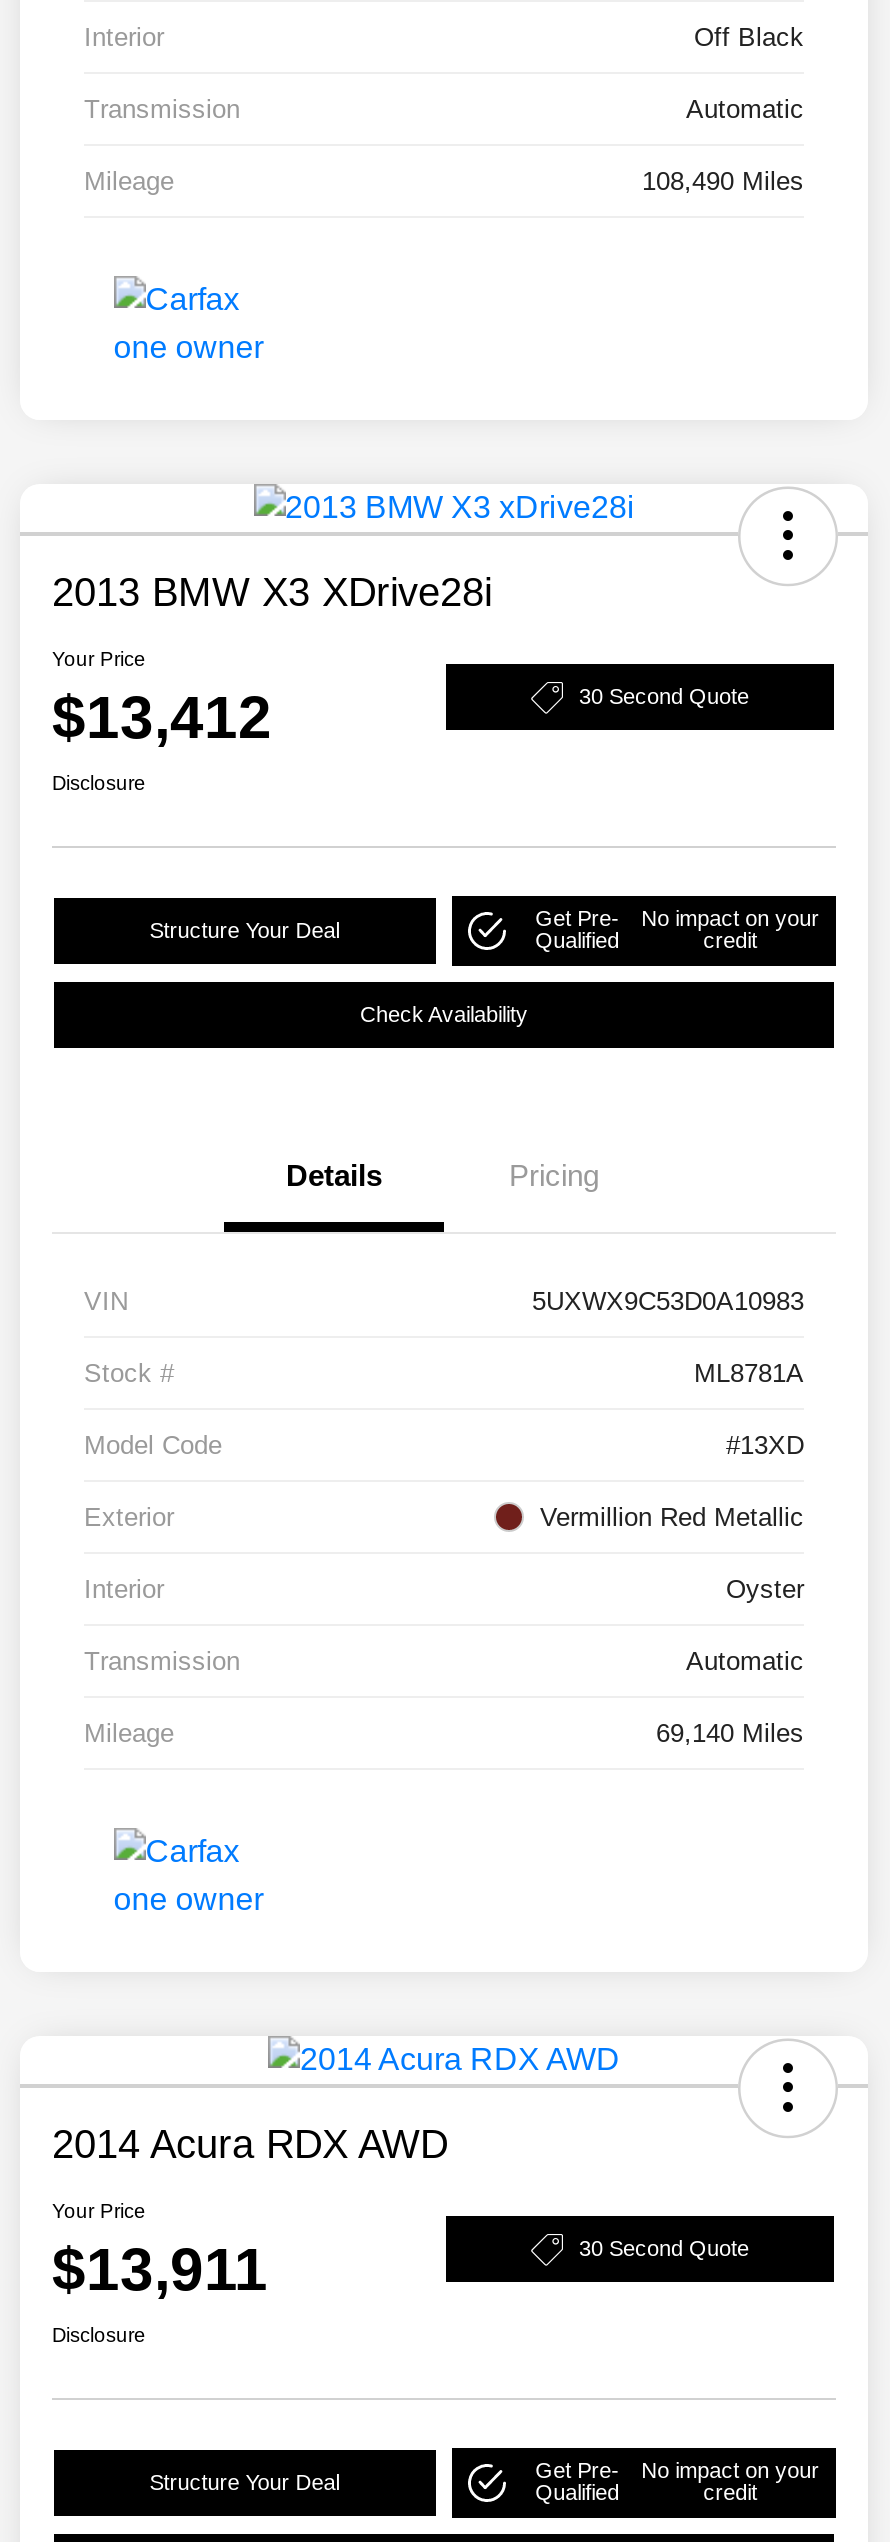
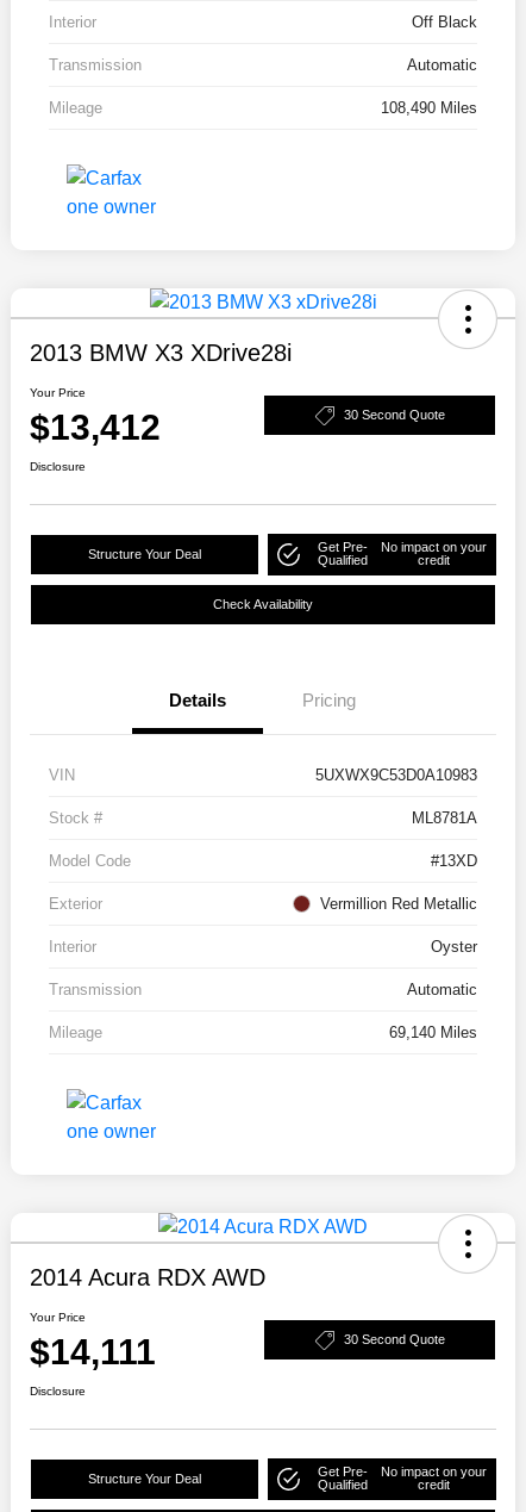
- $13,911
+ $14,111
